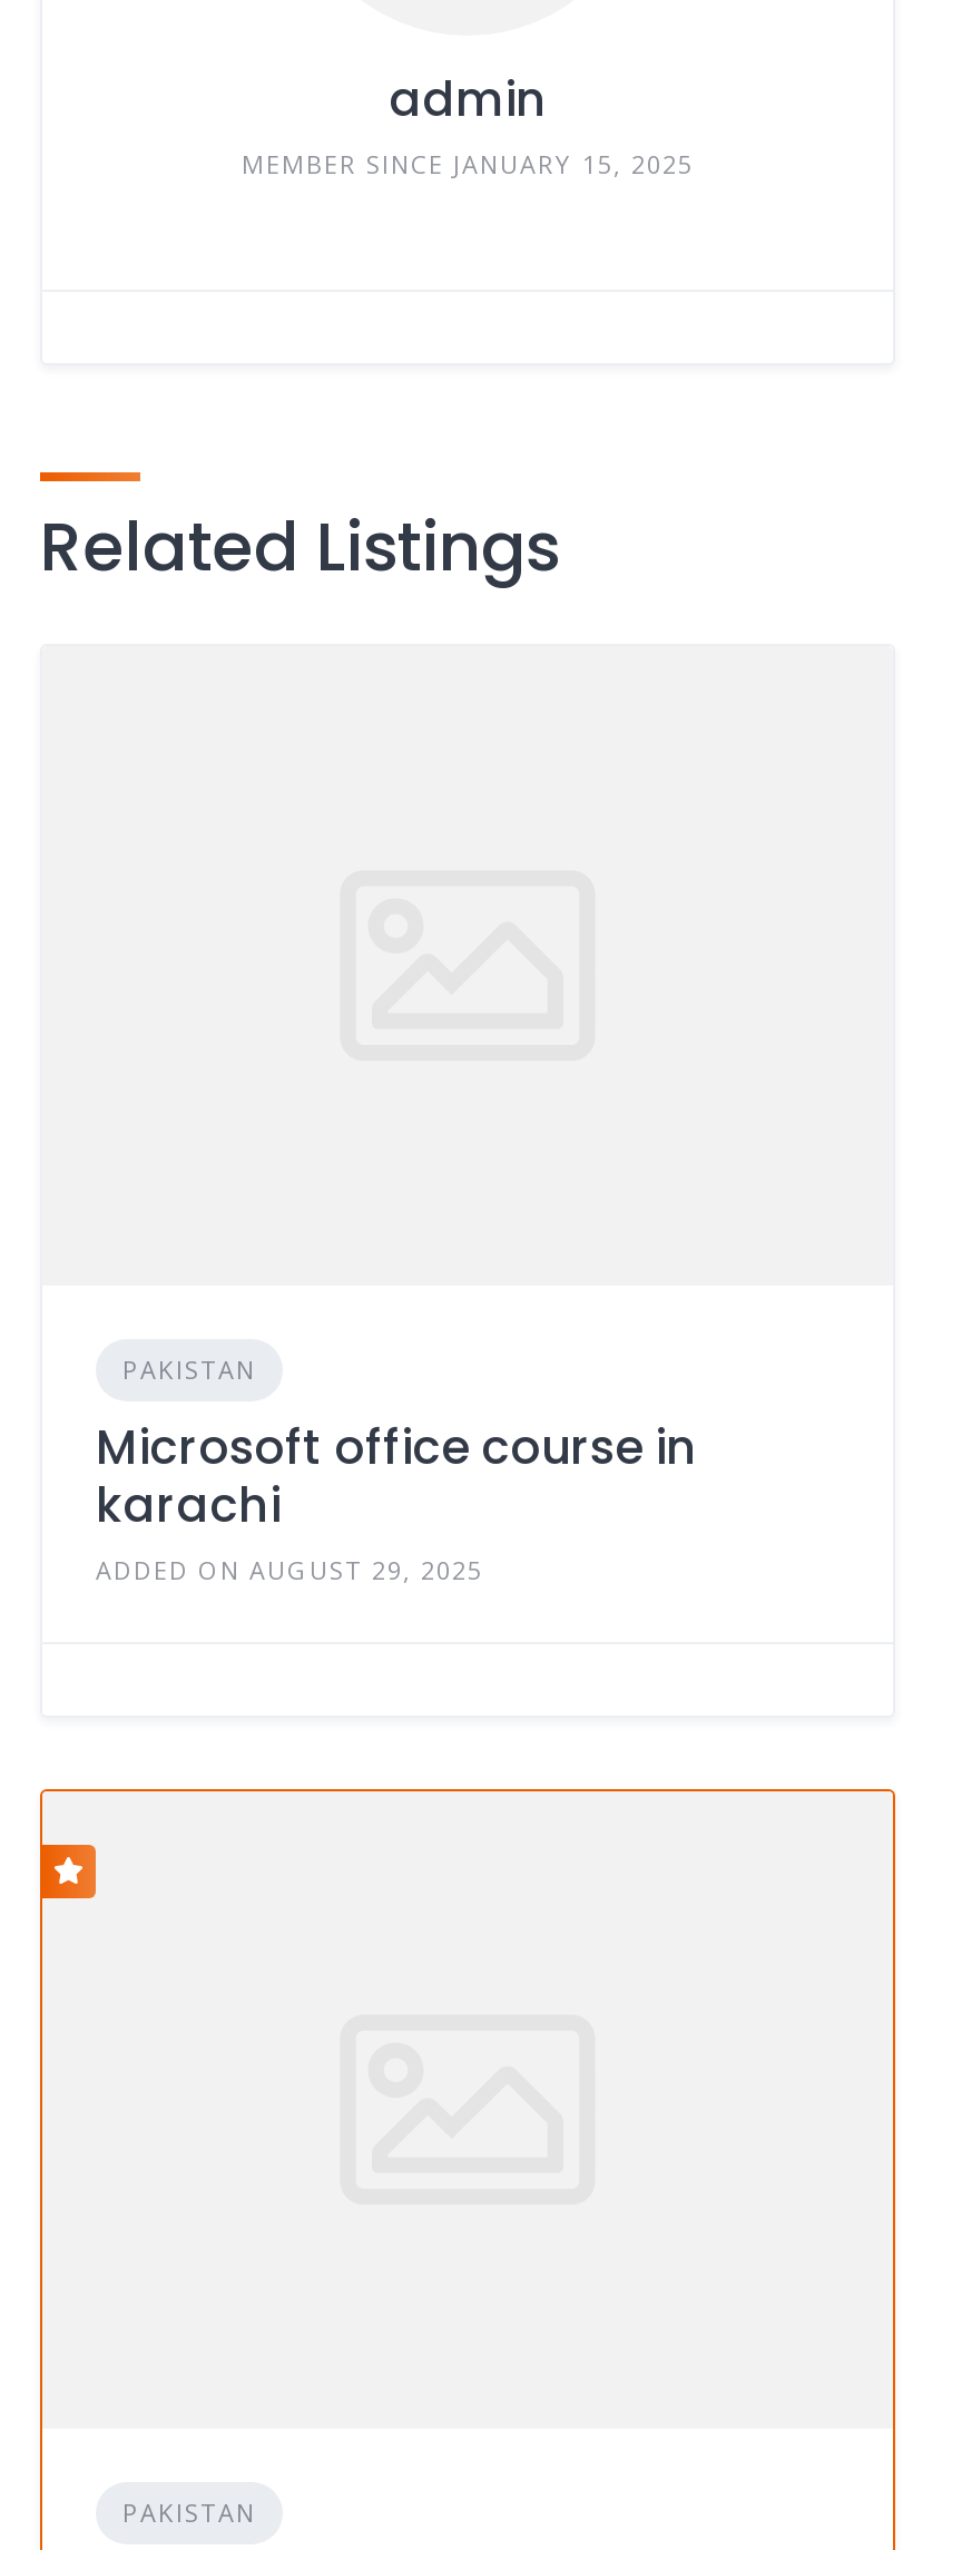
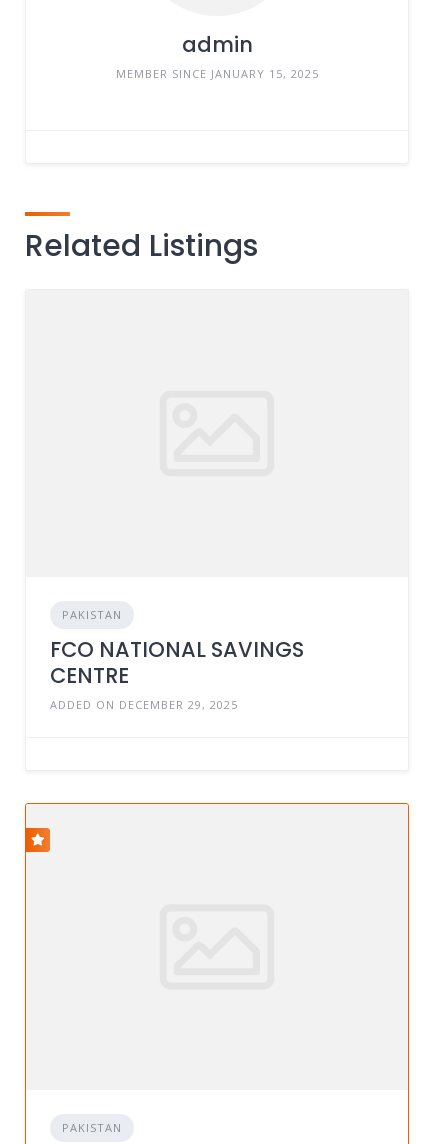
- Microsoft office course in
- karachi
- ADDED ON AUGUST 29, 2025
+ FCO NATIONAL SAVINGS
+ CENTRE
+ ADDED ON DECEMBER 29, 2025
